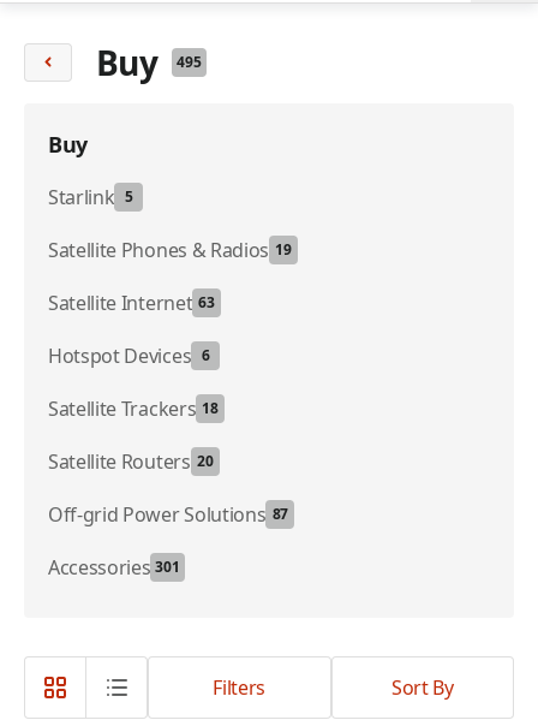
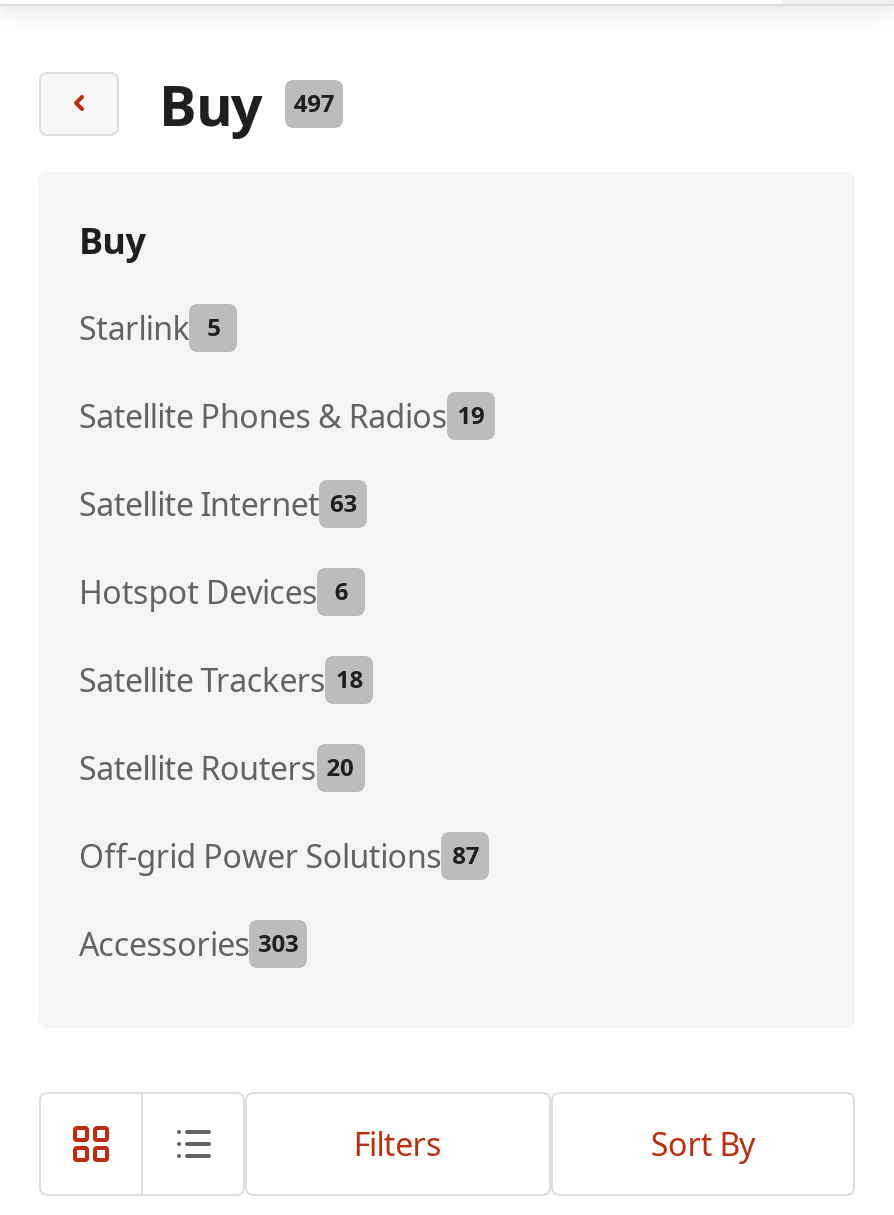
- Buy 495
+ Buy 497

- Accessories 301
+ Accessories 303
